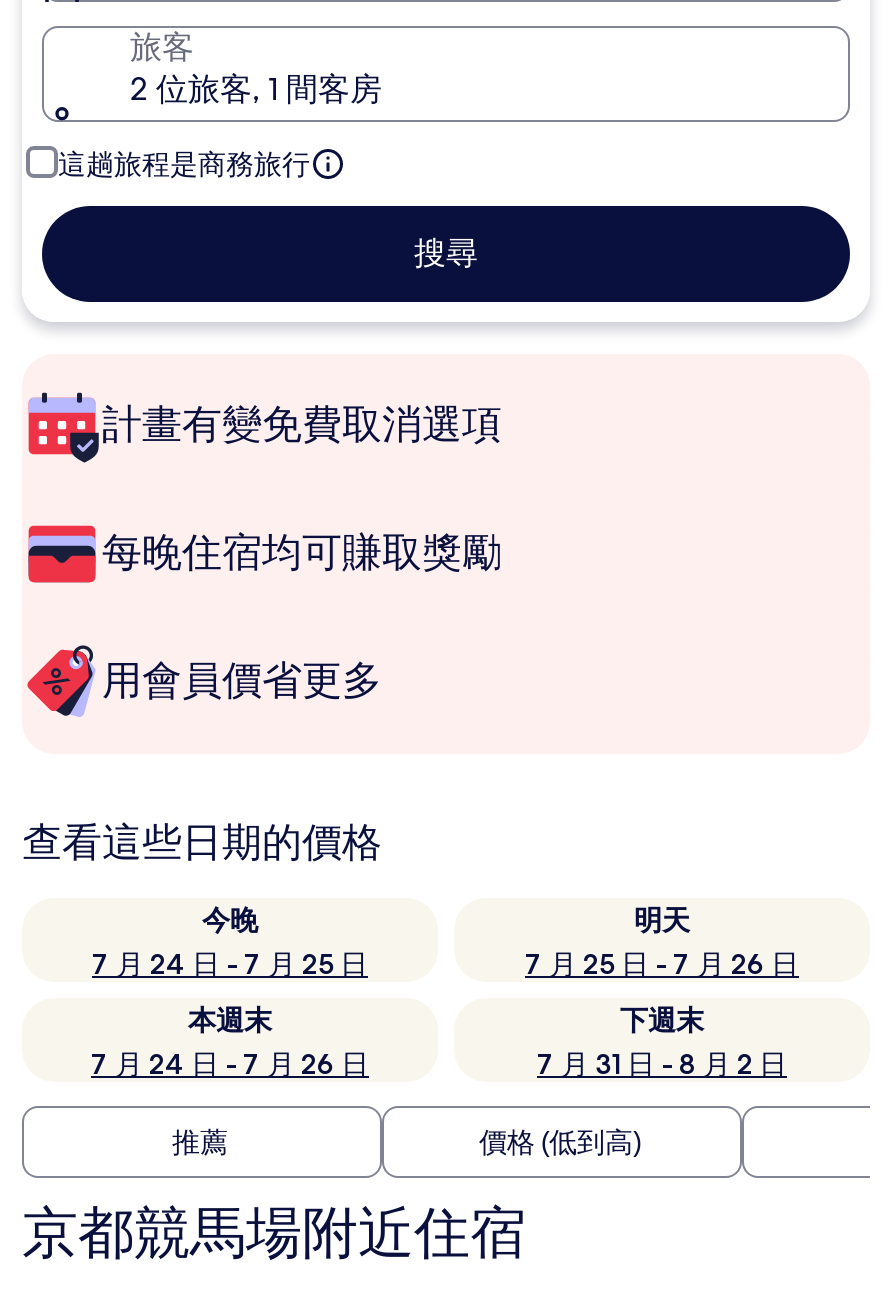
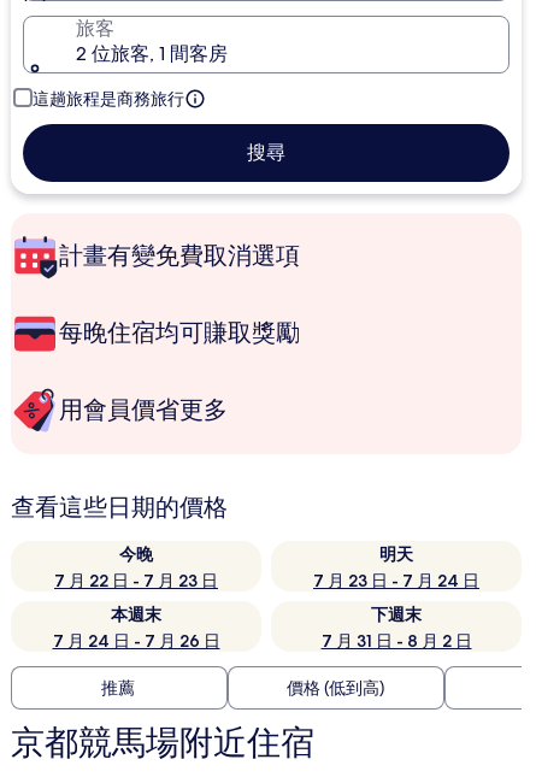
- 7 月 24 日 - 7 月 25 日
+ 7 月 22 日 - 7 月 23 日

- 7 月 25 日 - 7 月 26 日
+ 7 月 23 日 - 7 月 24 日
